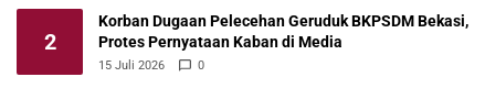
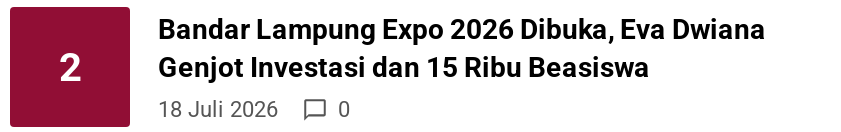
- Korban Dugaan Pelecehan Geruduk BKPSDM Bekasi,
- Protes Pernyataan Kaban di Media
- 15 Juli 2026
+ Bandar Lampung Expo 2026 Dibuka, Eva Dwiana
+ Genjot Investasi dan 15 Ribu Beasiswa
+ 18 Juli 2026
